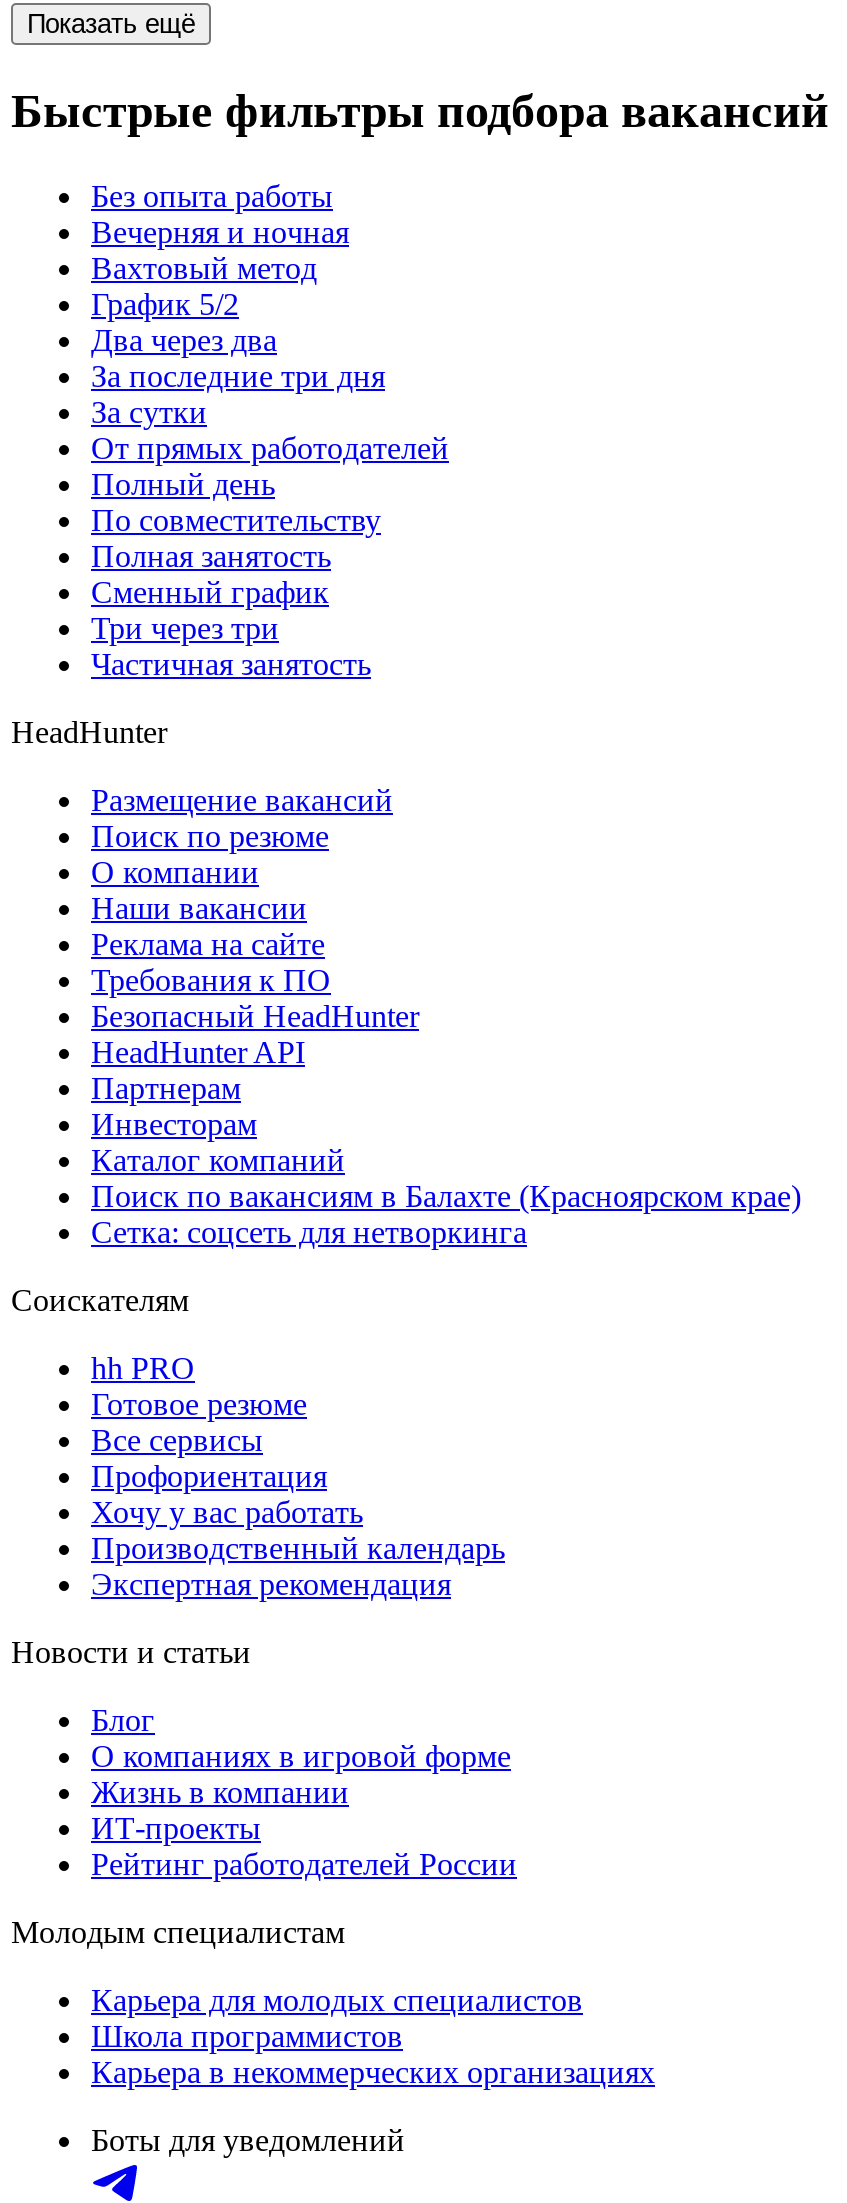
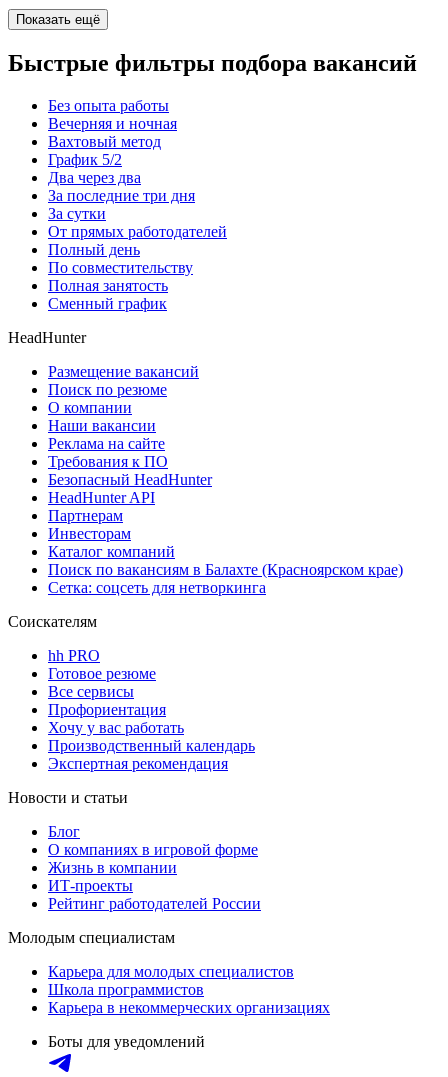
- Три через три
- Частичная занятость
